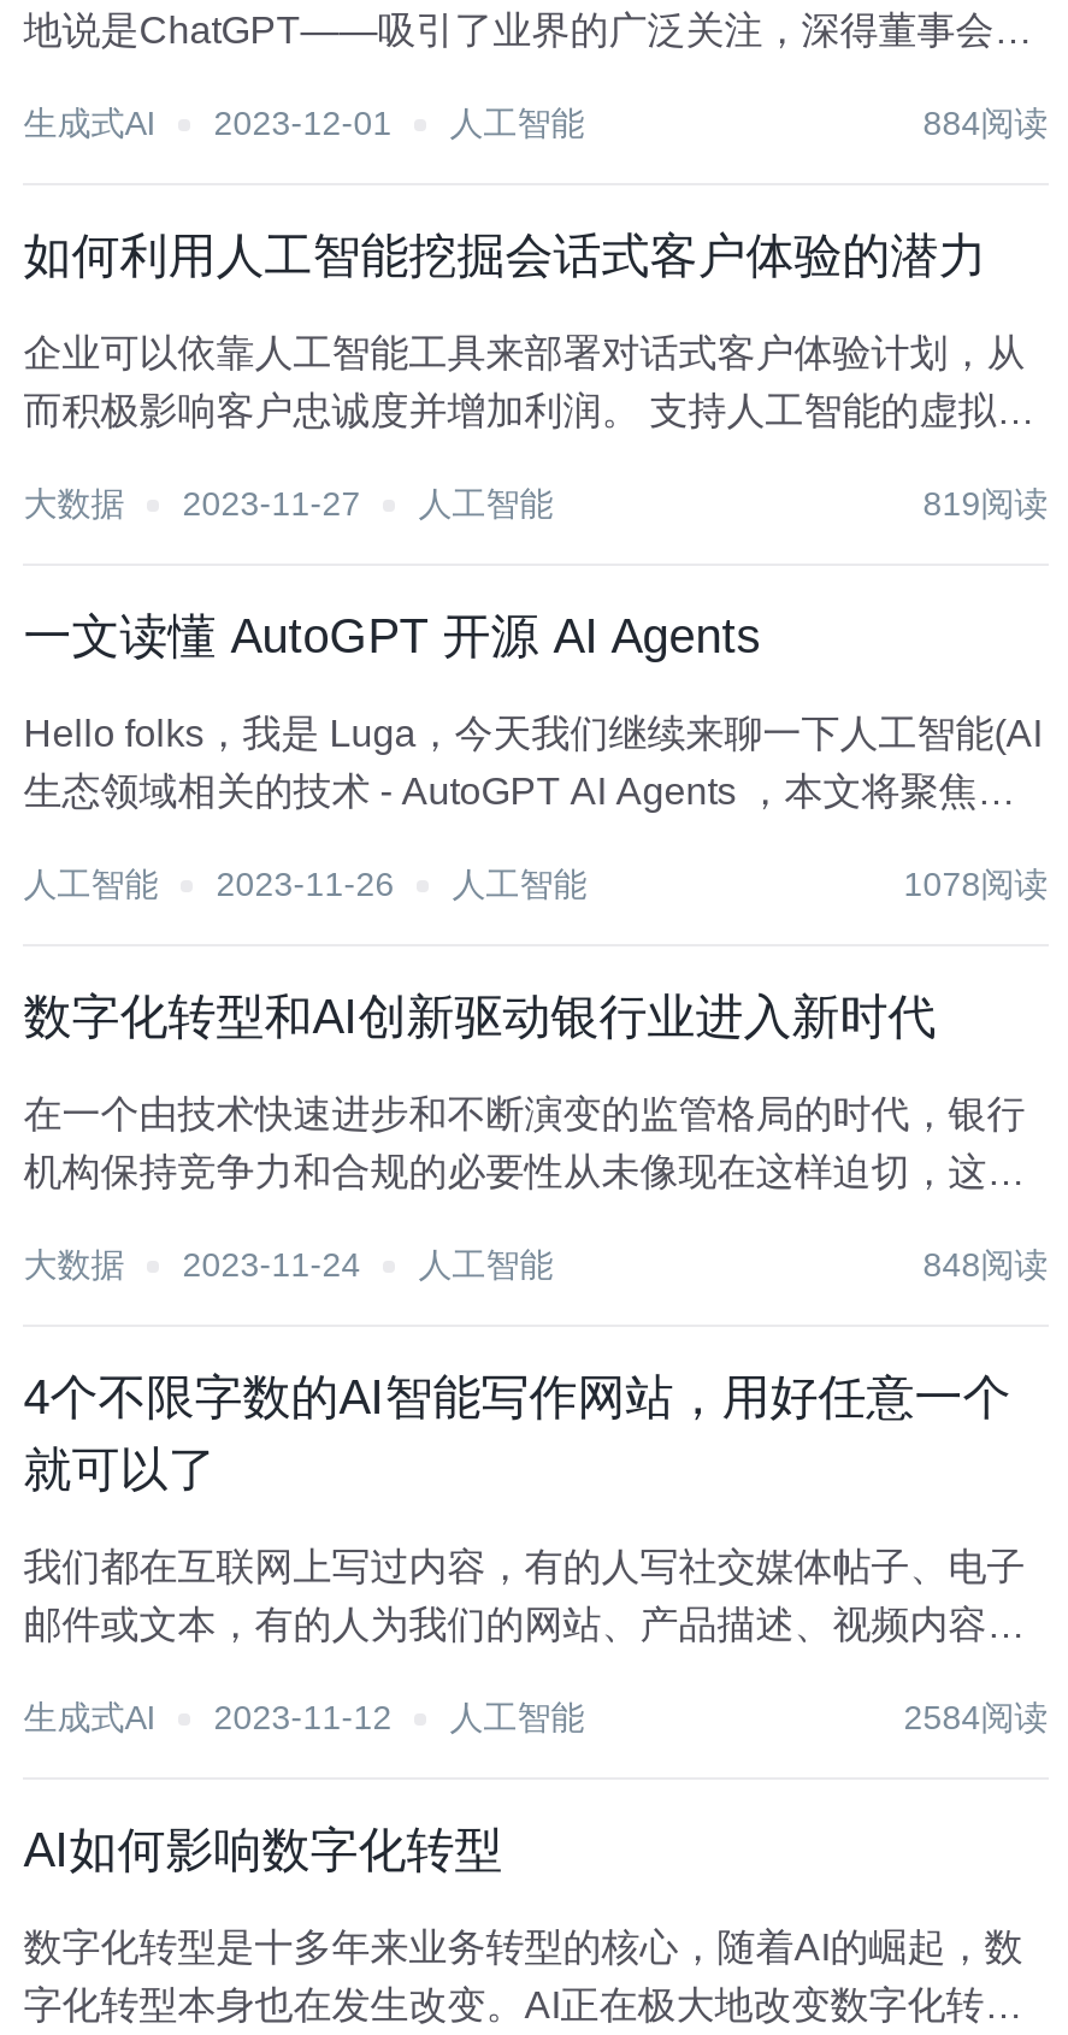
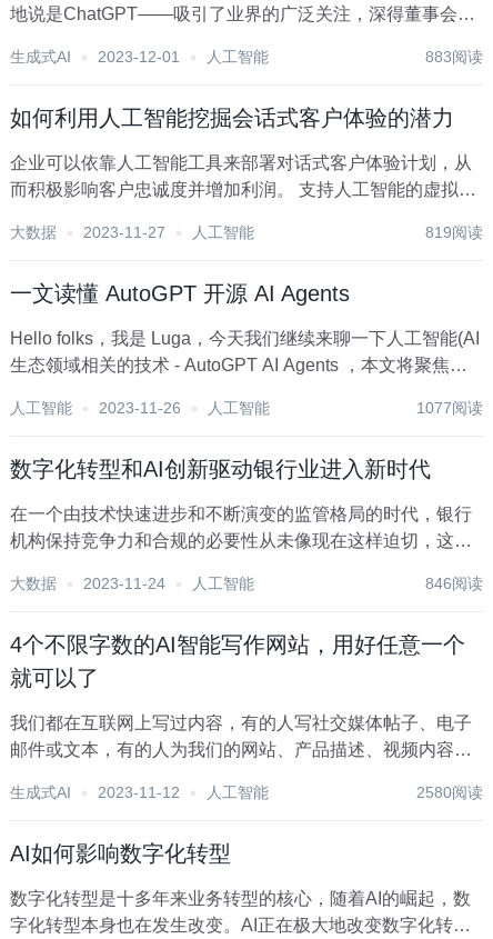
- 884阅读
+ 883阅读

- 1078阅读
+ 1077阅读

- 848阅读
+ 846阅读

- 2584阅读
+ 2580阅读
